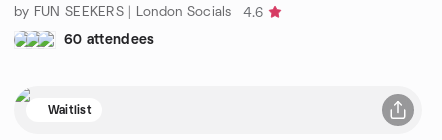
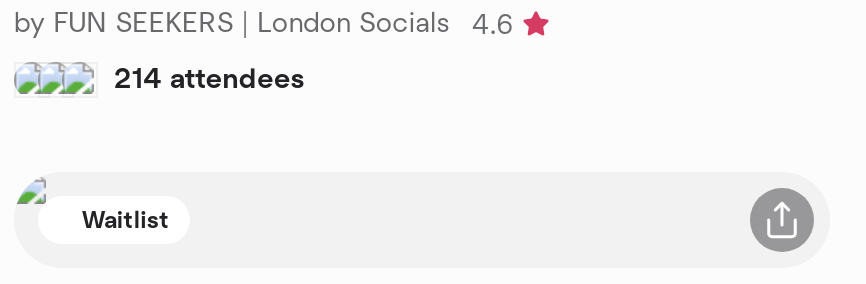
- 60 attendees
+ 214 attendees
